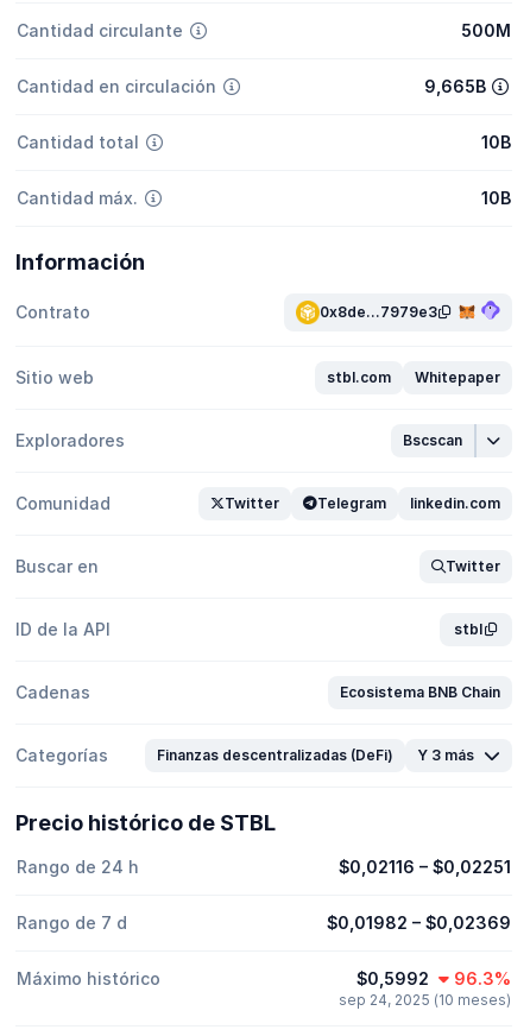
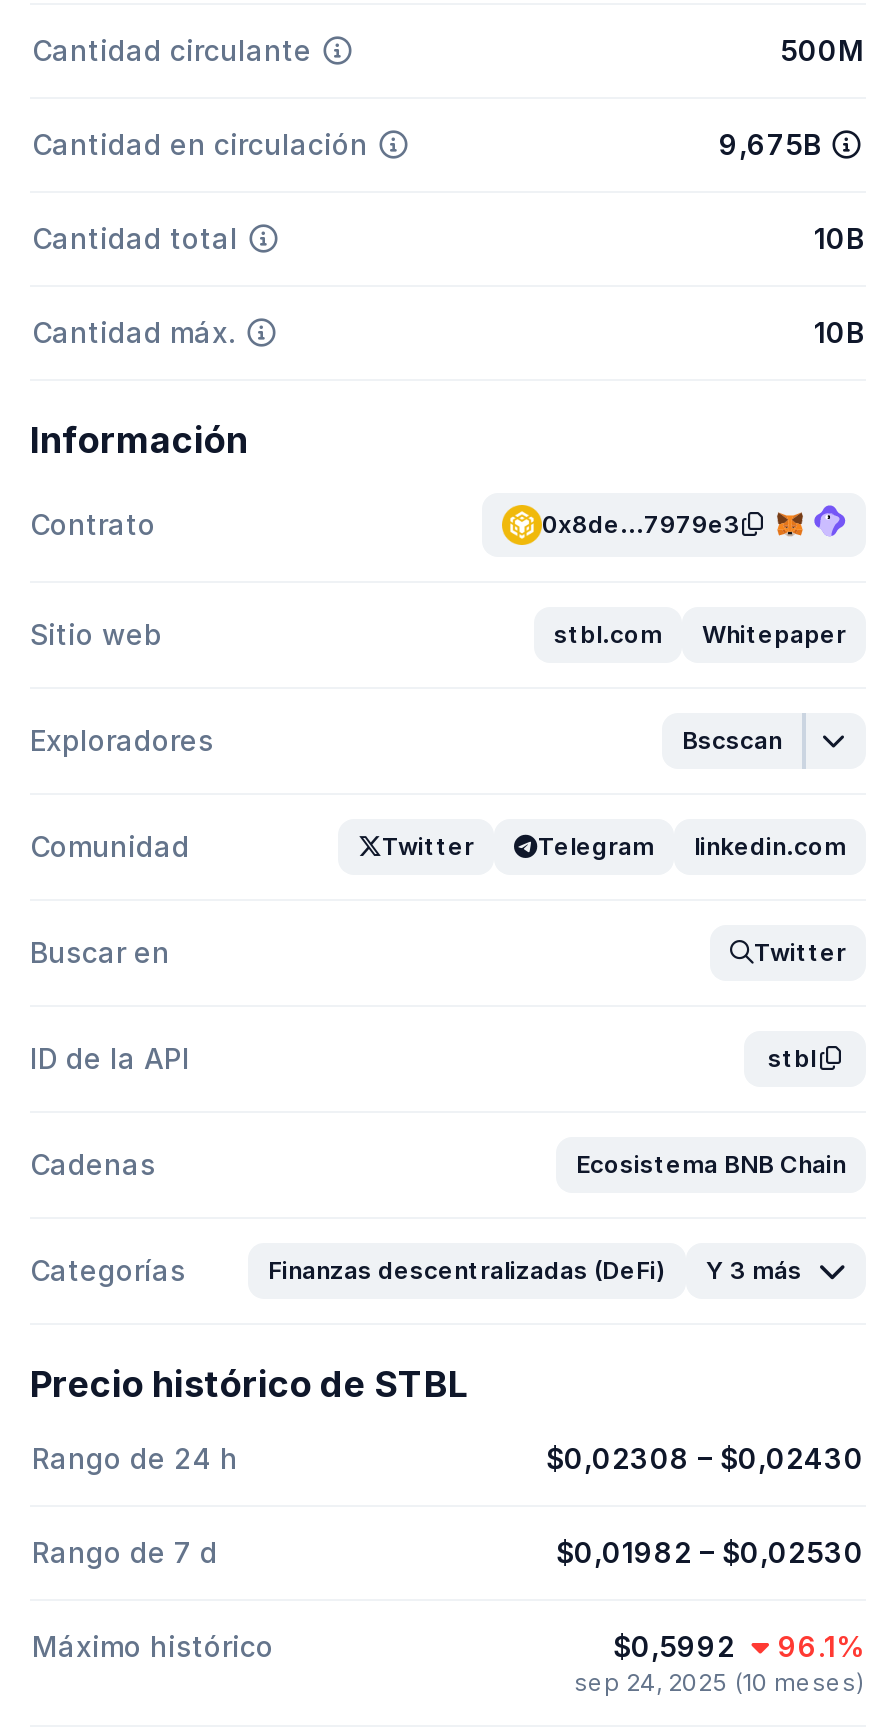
- 9,665B
+ 9,675B

- $0,02116 – $0,02251
+ $0,02308 – $0,02430

- $0,01982 – $0,02369
+ $0,01982 – $0,02530

- $0,5992 96.3%
+ $0,5992 96.1%
